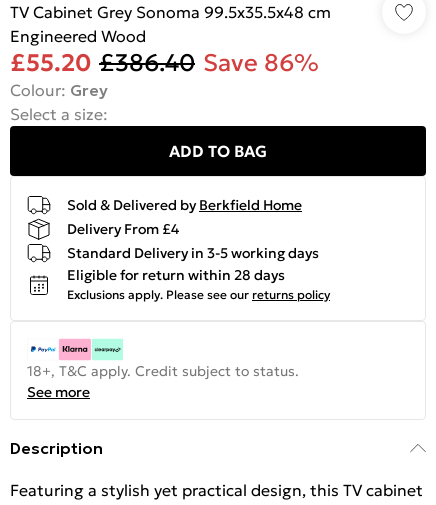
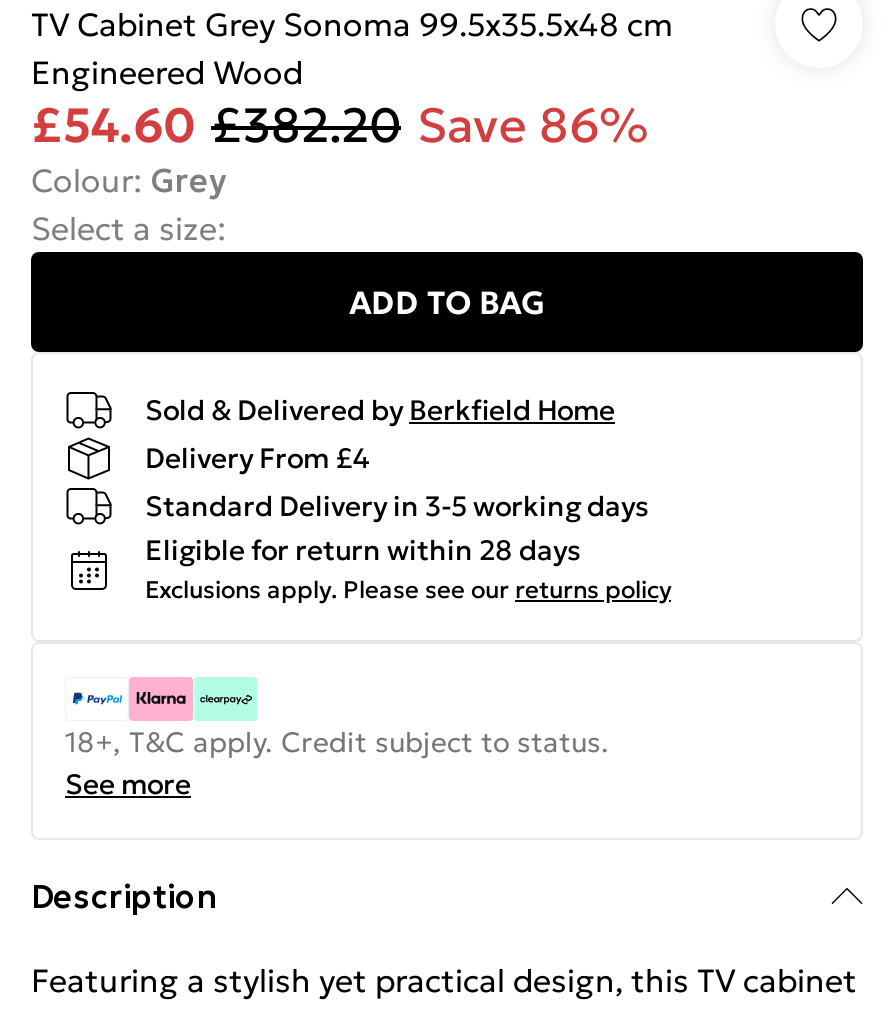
- £55.20 £386.40 Save 86%
+ £54.60 £382.20 Save 86%
